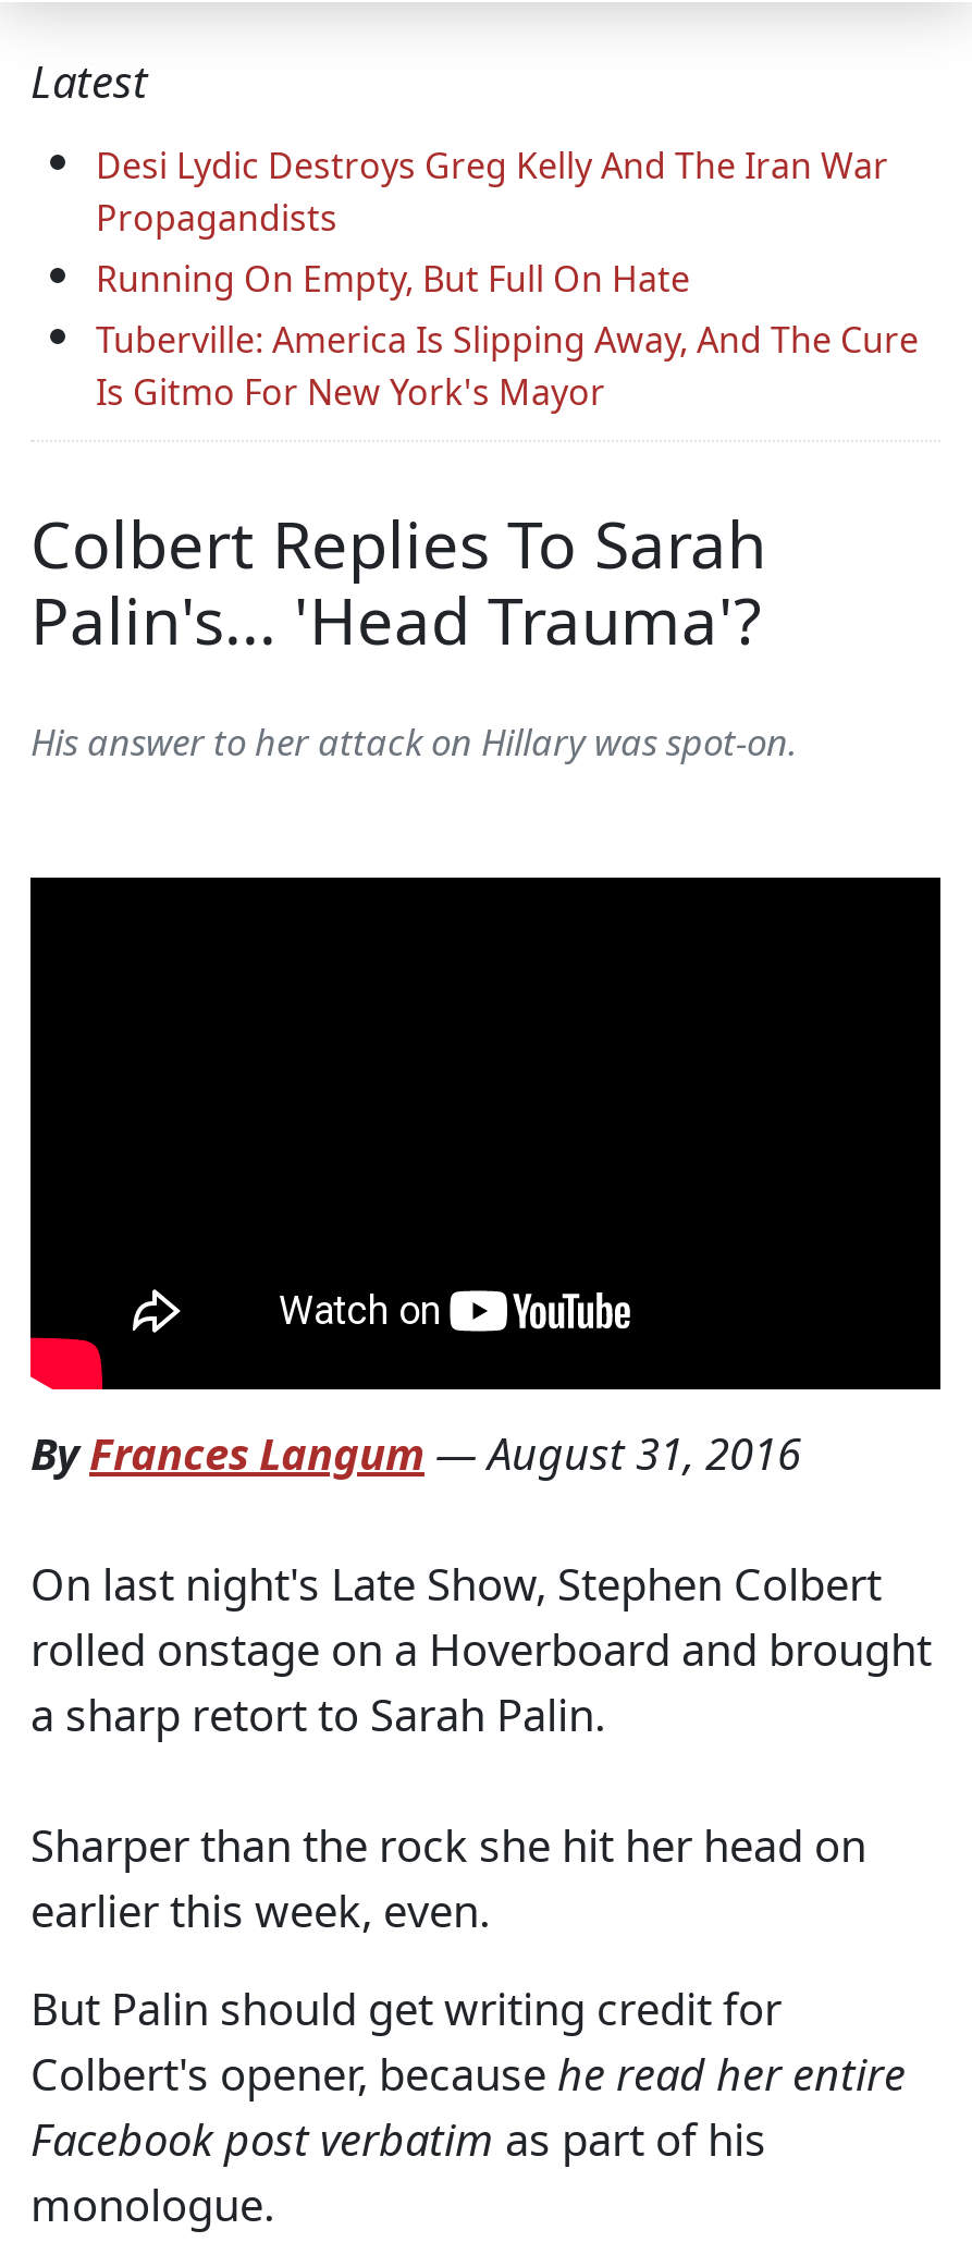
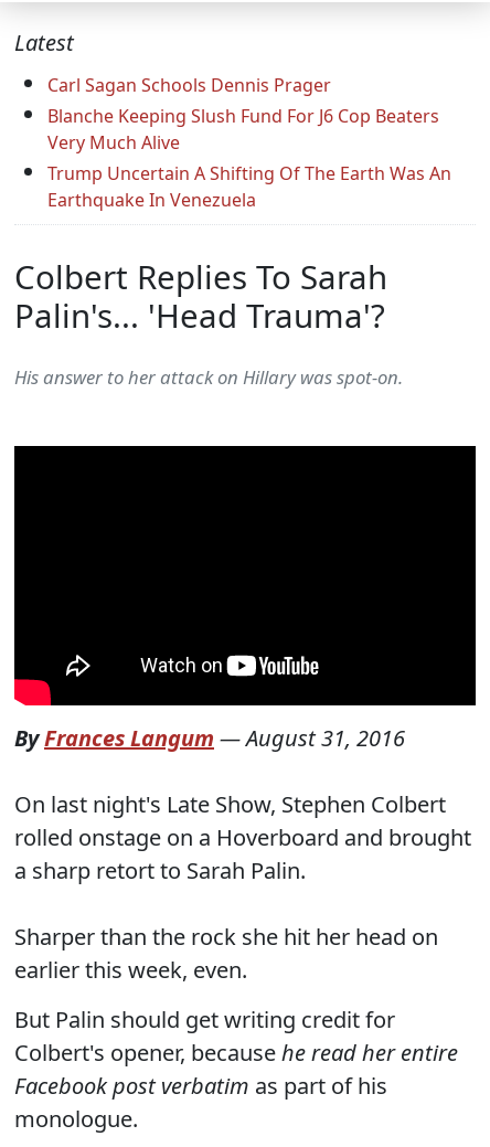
- Desi Lydic Destroys Greg Kelly And The Iran War
- Propagandists
- Running On Empty, But Full On Hate
- Tuberville: America Is Slipping Away, And The Cure
- Is Gitmo For New York's Mayor
+ Carl Sagan Schools Dennis Prager
+ Blanche Keeping Slush Fund For J6 Cop Beaters
+ Very Much Alive
+ Trump Uncertain A Shifting Of The Earth Was An
+ Earthquake In Venezuela
